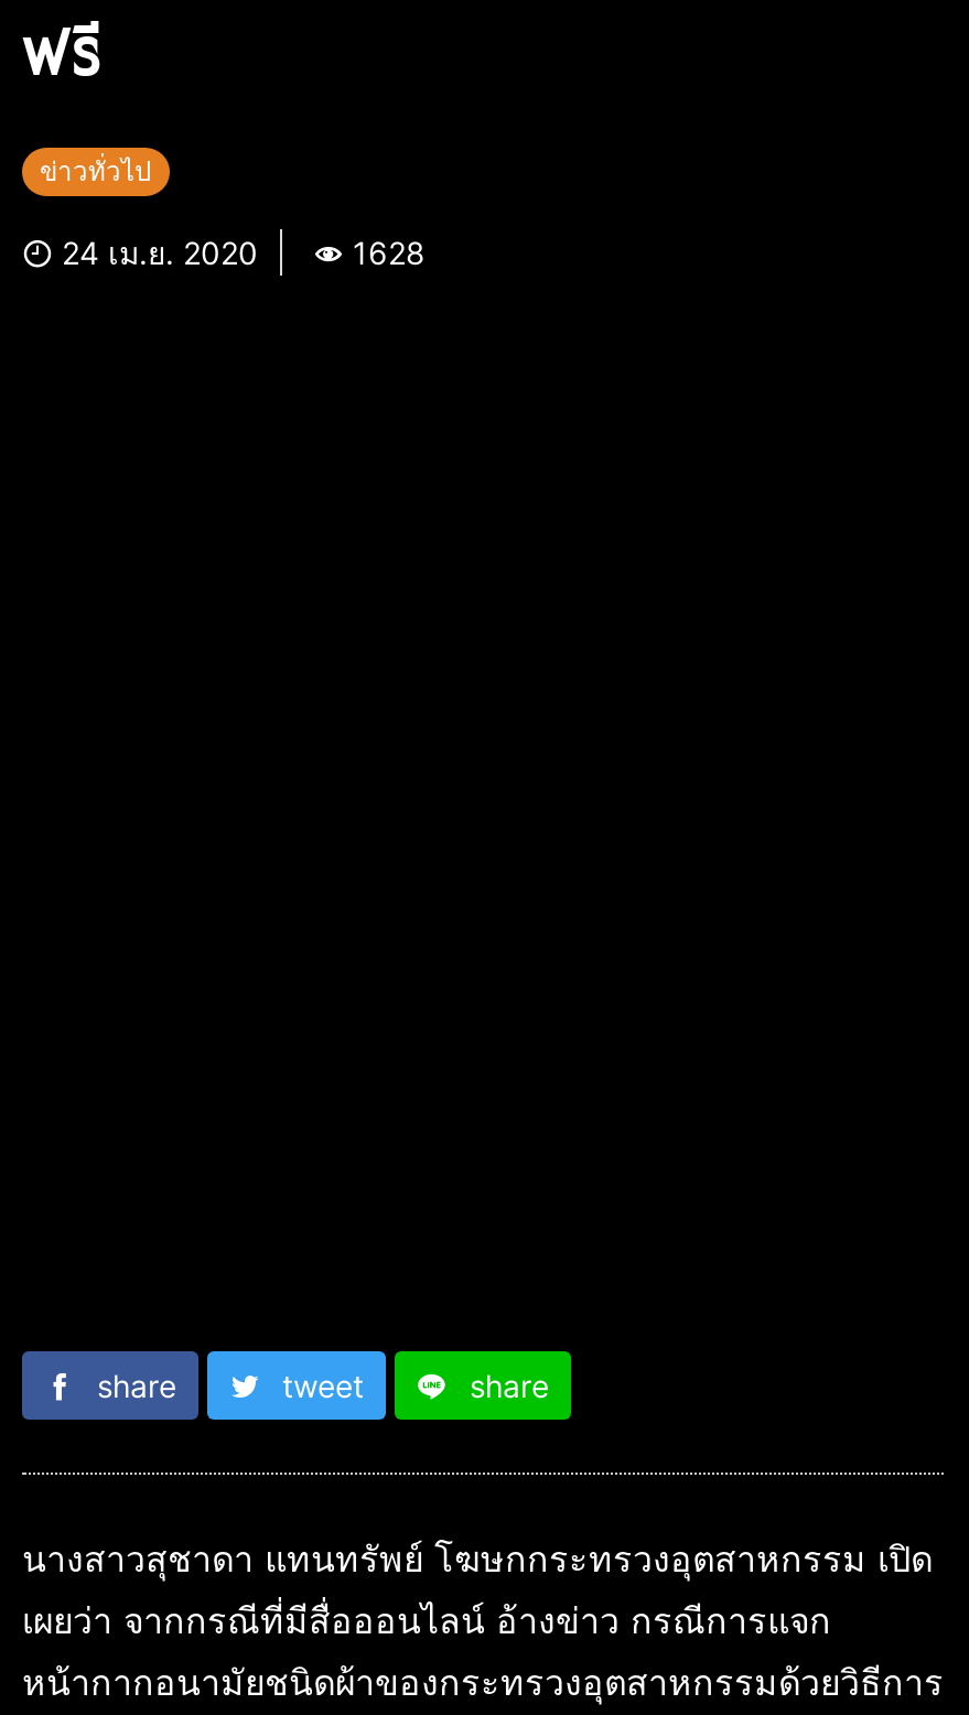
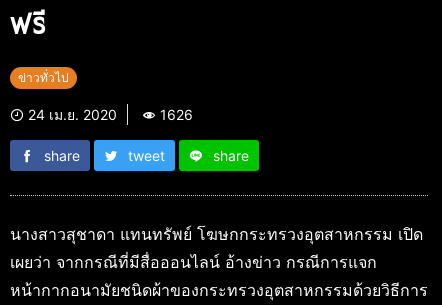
- 1628
+ 1626
